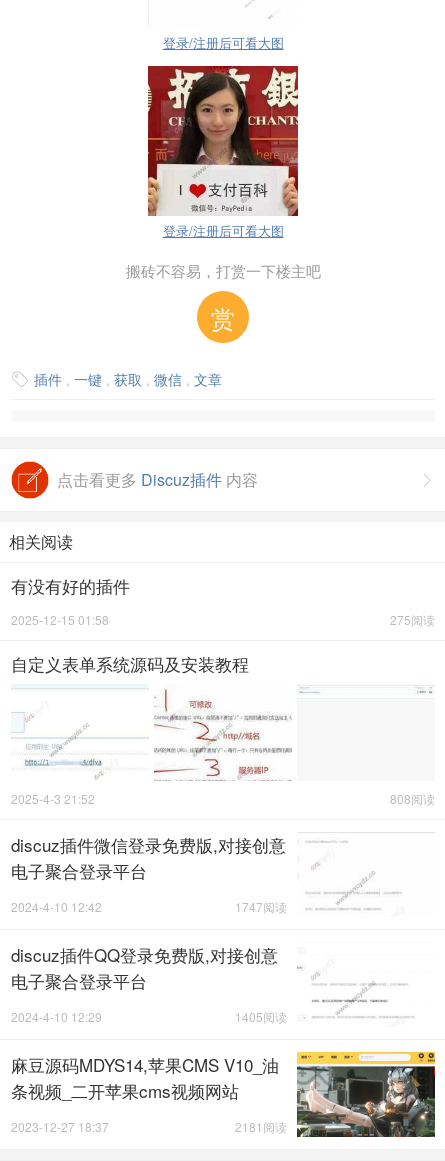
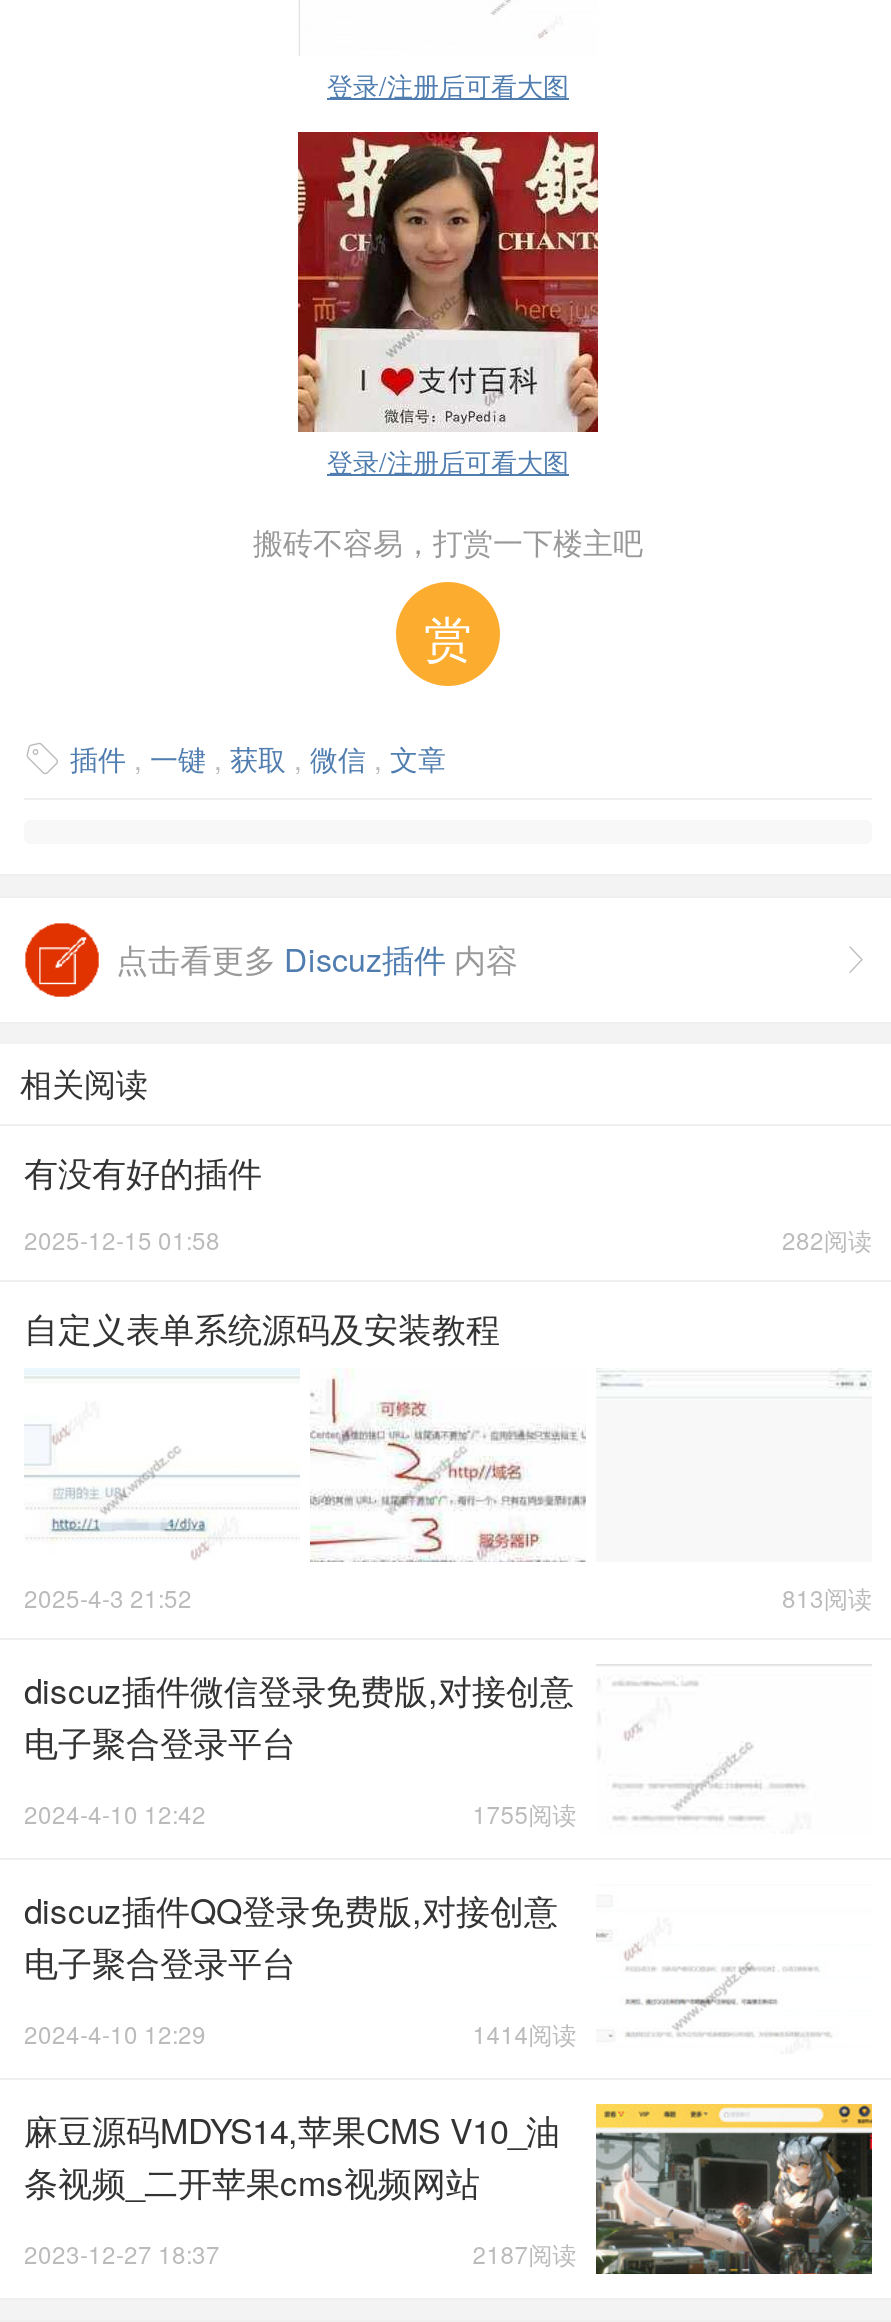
- 275阅读
+ 282阅读

- 808阅读
+ 813阅读

- 1747阅读
+ 1755阅读

- 1405阅读
+ 1414阅读

- 2181阅读
+ 2187阅读
